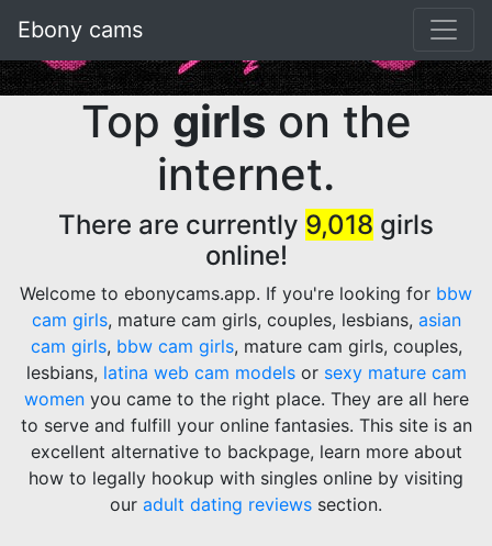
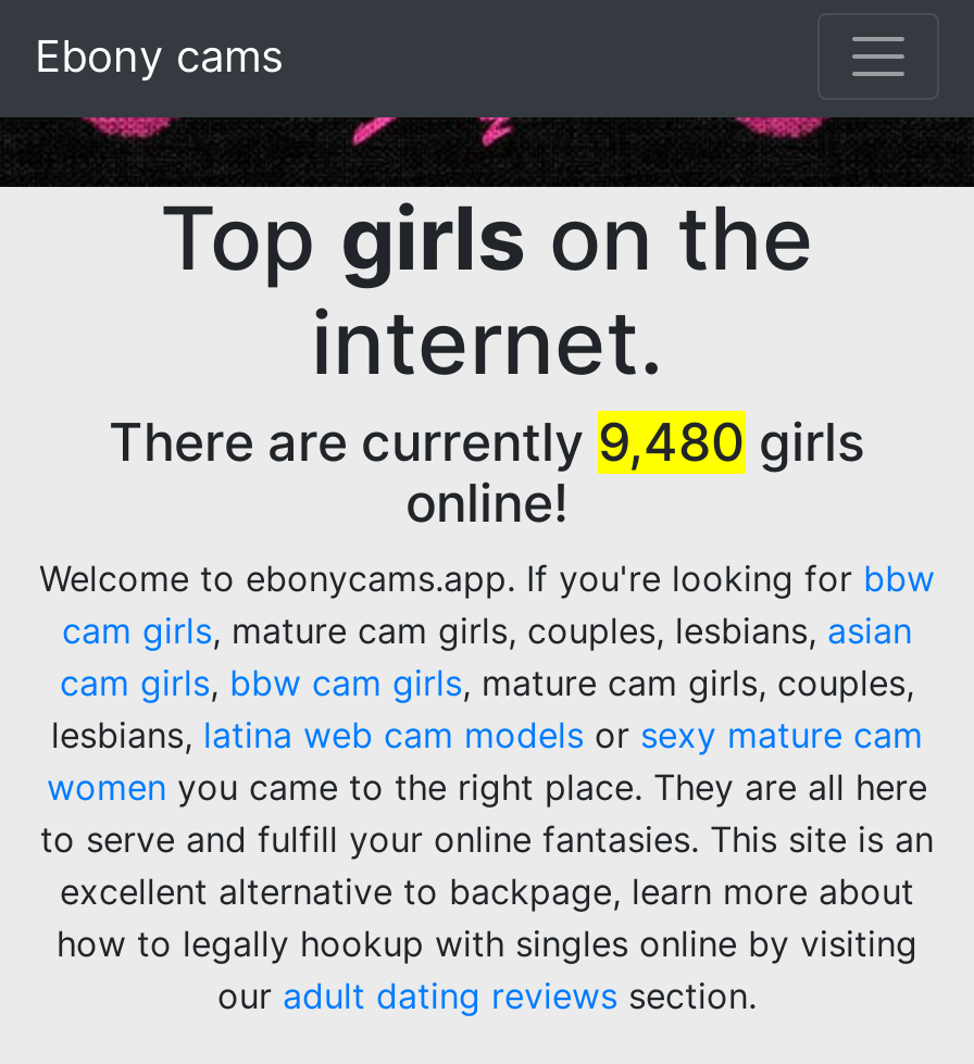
- There are currently 9,018 girls
+ There are currently 9,480 girls
